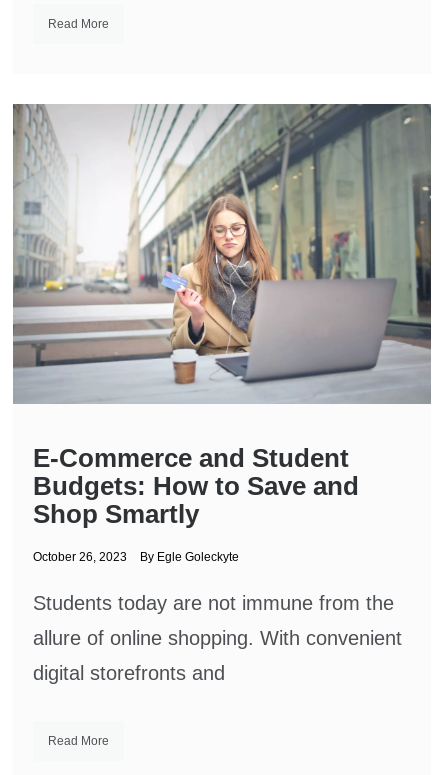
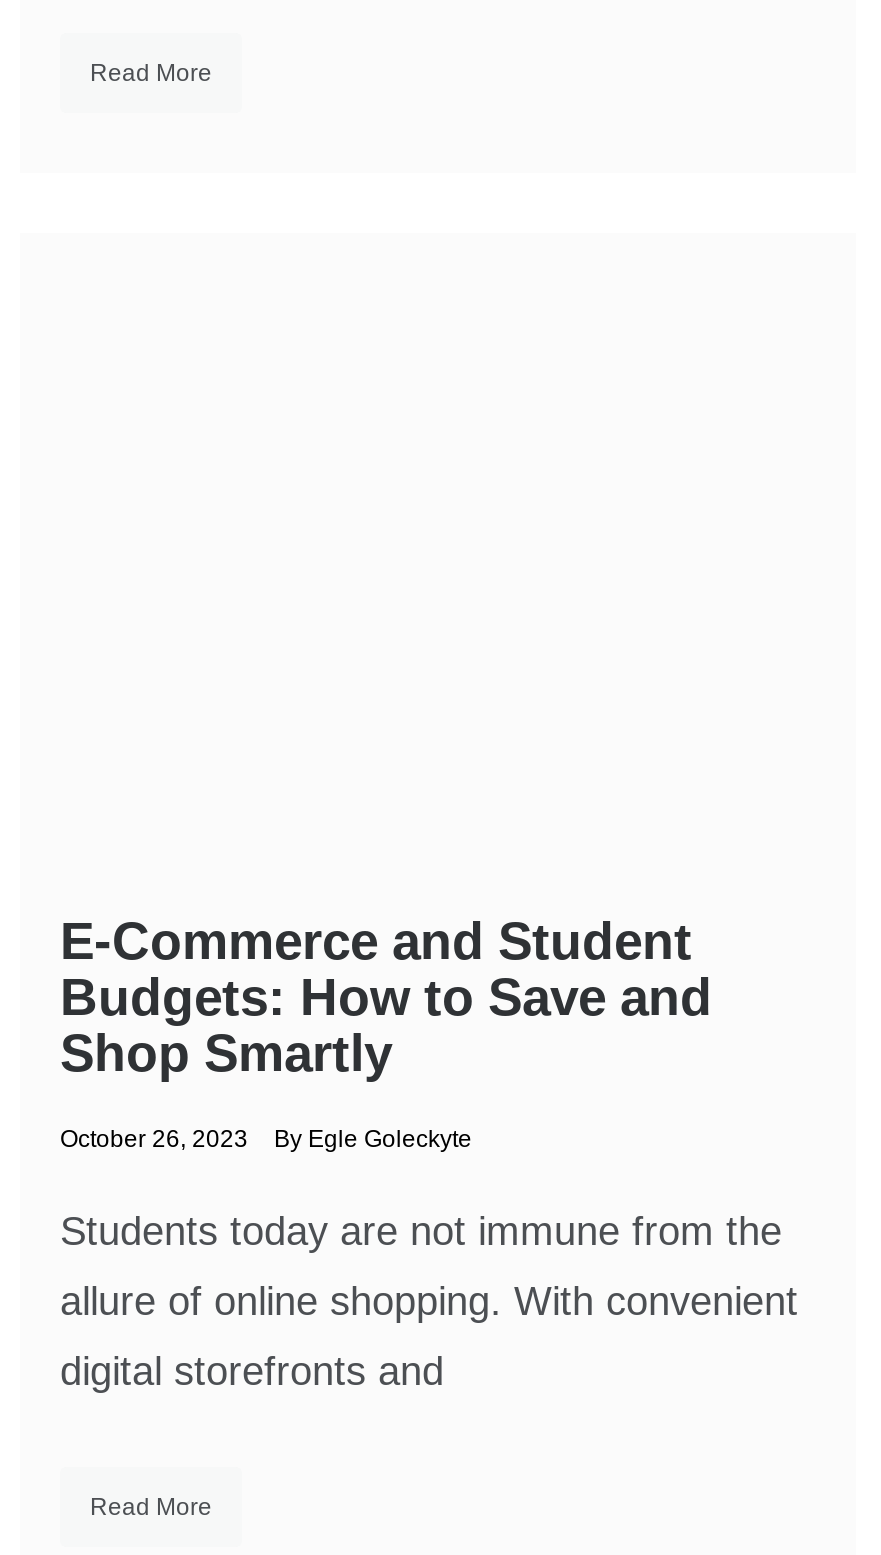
- [image]
